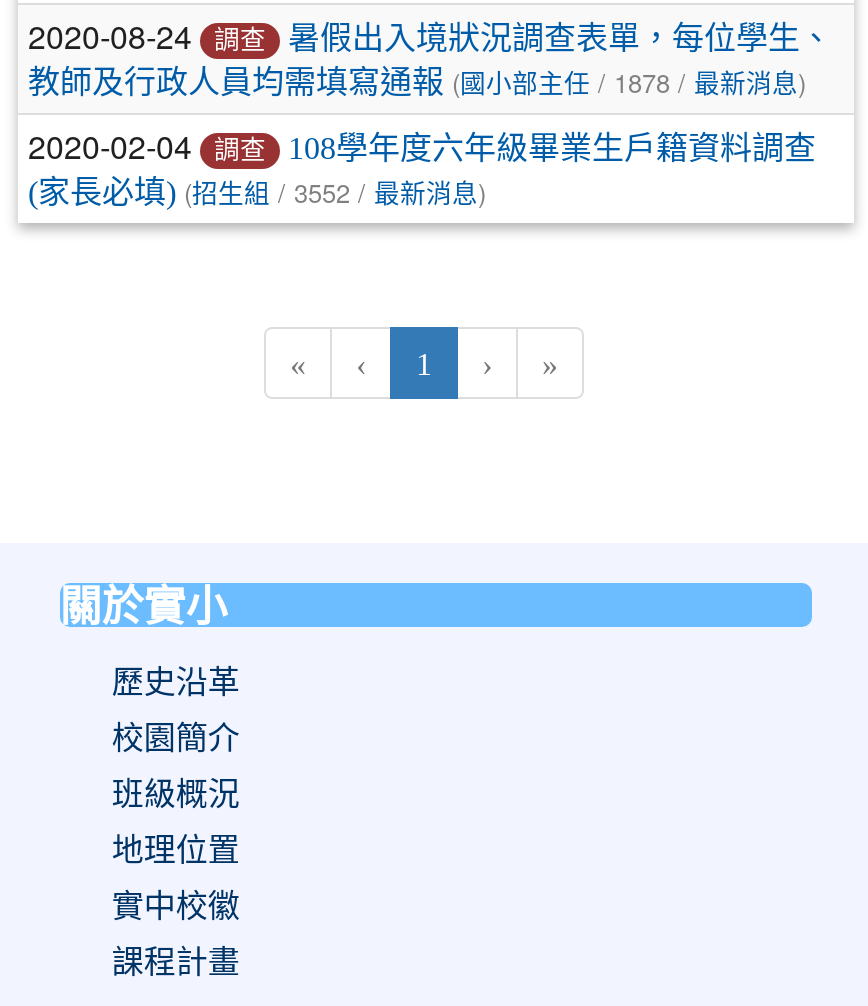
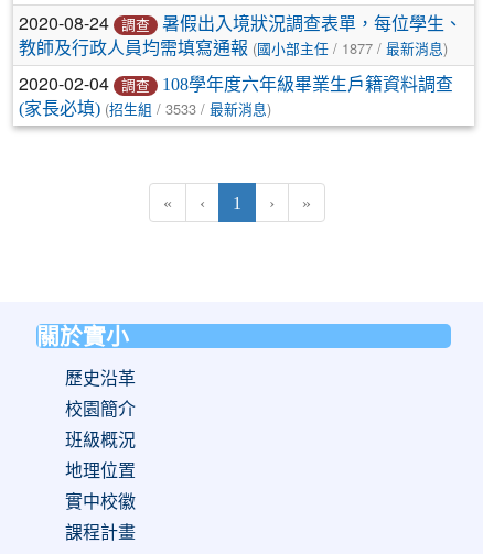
- 教師及行政人員均需填寫通報 (國小部主任/ 1878 /最新消息)
+ 教師及行政人員均需填寫通報 (國小部主任/ 1877 /最新消息)

- (家長必填) (招生組/ 3552 /最新消息)
+ (家長必填) (招生組/ 3533 /最新消息)
